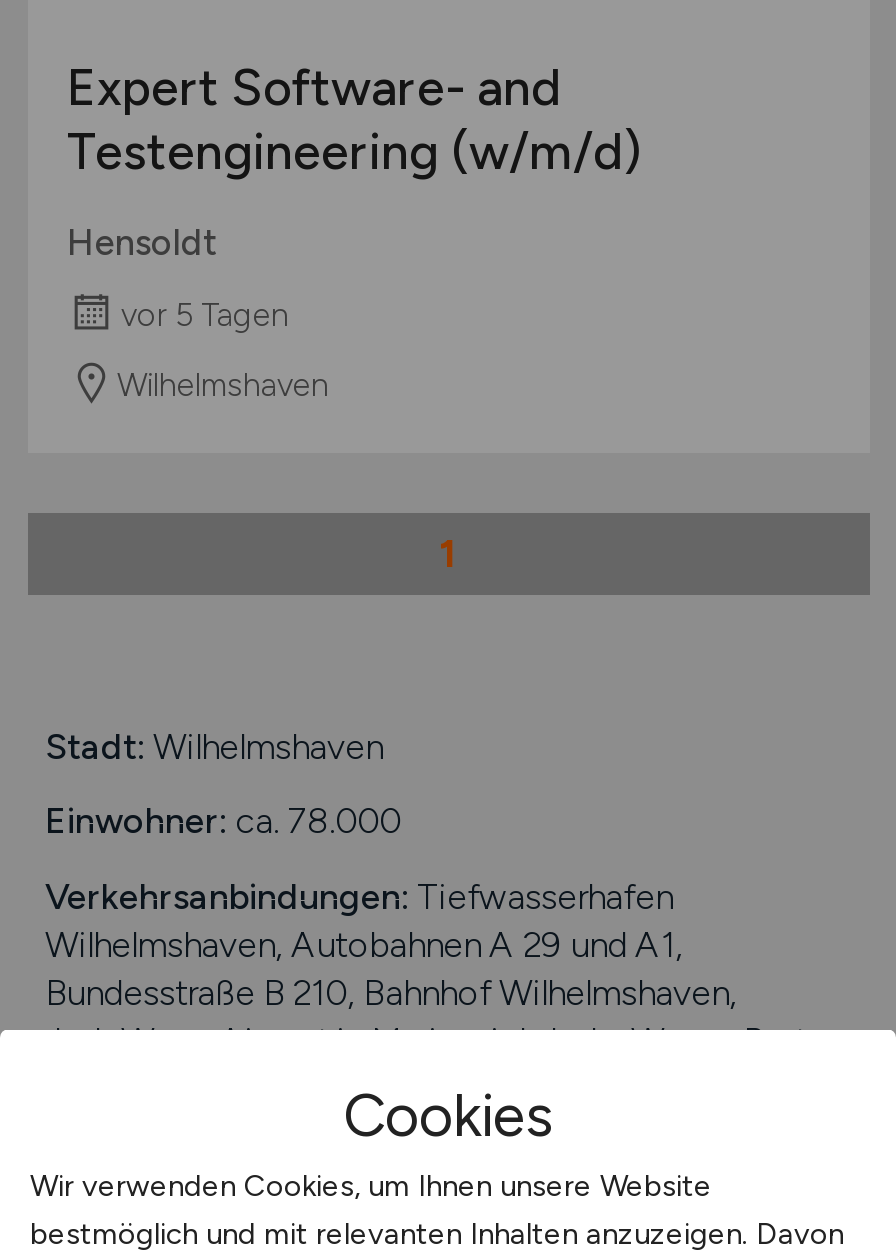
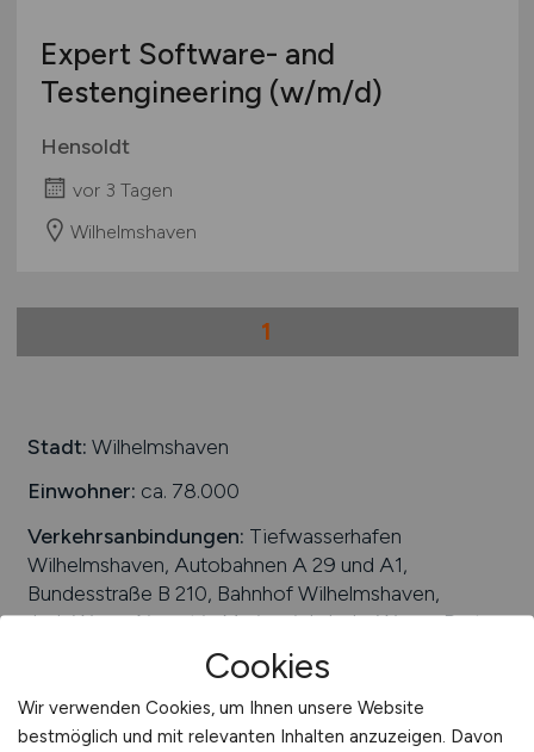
- vor 5 Tagen
+ vor 3 Tagen
